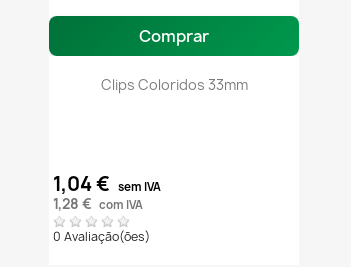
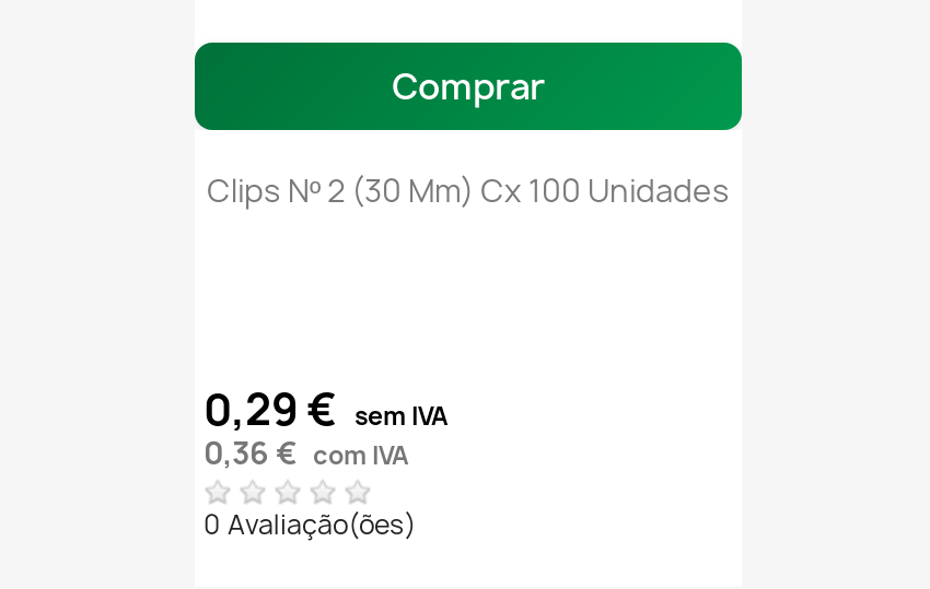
- Clips Coloridos 33mm
+ Clips Nº 2 (30 Mm) Cx 100 Unidades

- 1,04 € sem IVA
- 1,28 € com IVA
+ 0,29 € sem IVA
+ 0,36 € com IVA
